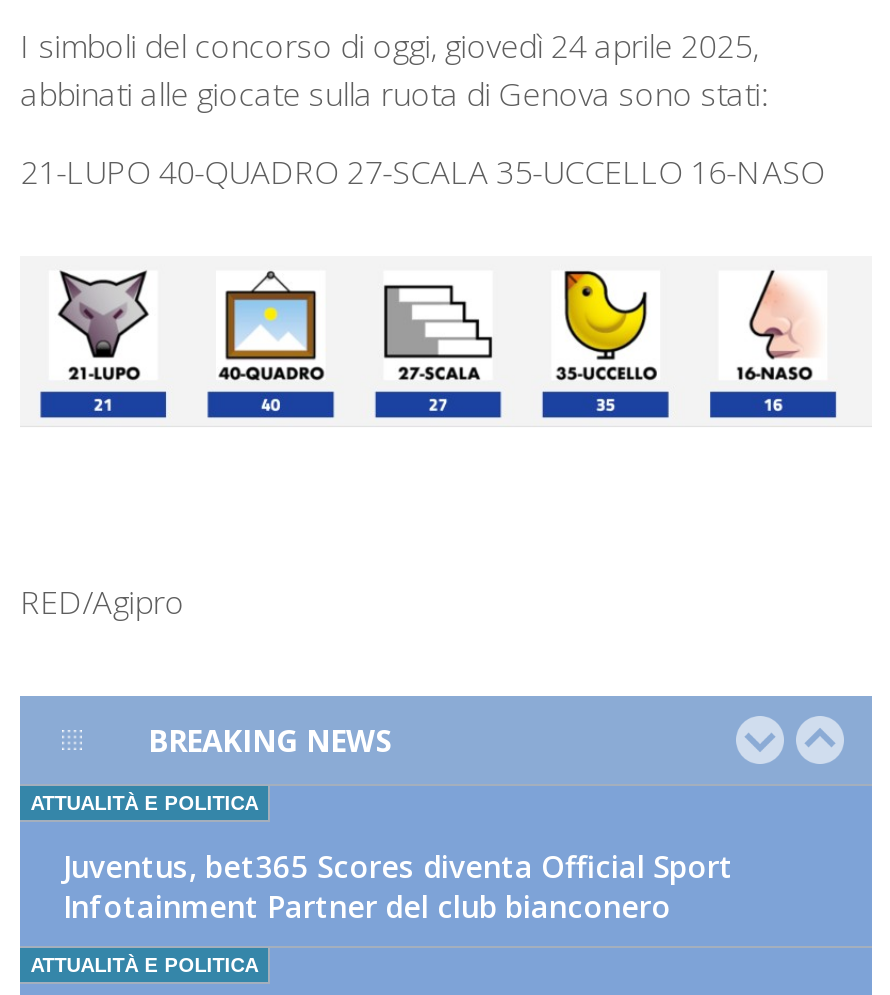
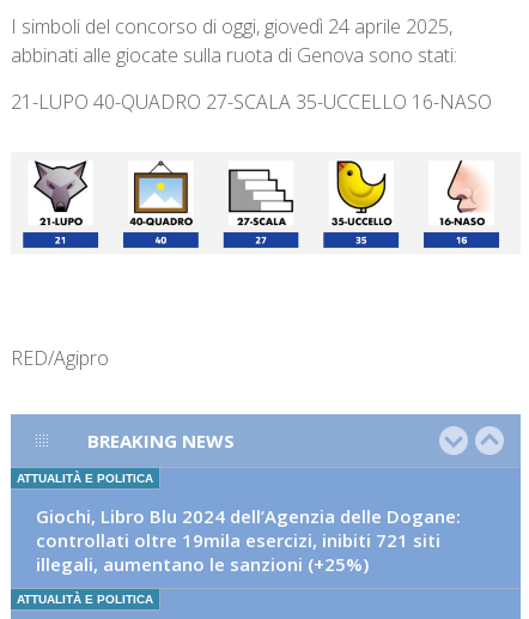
- Juventus, bet365 Scores diventa Official Sport
- Infotainment Partner del club bianconero
+ Giochi, Libro Blu 2024 dell’Agenzia delle Dogane:
+ controllati oltre 19mila esercizi, inibiti 721 siti
+ illegali, aumentano le sanzioni (+25%)
